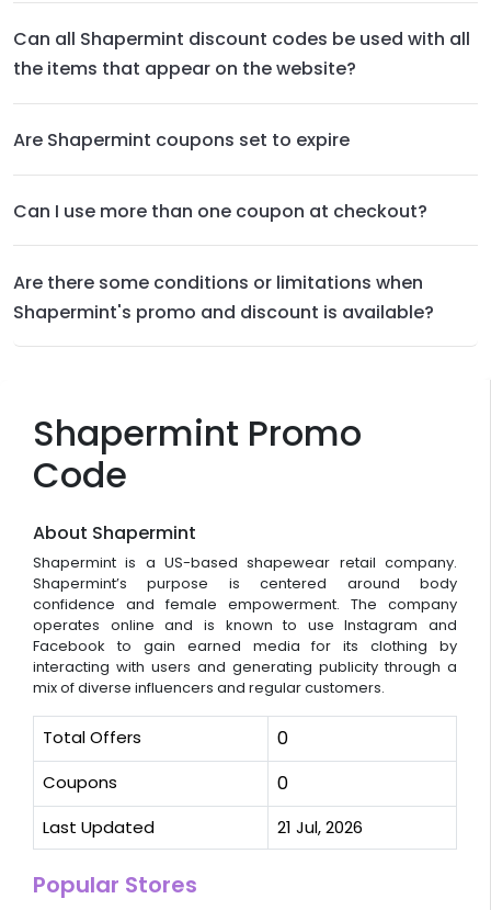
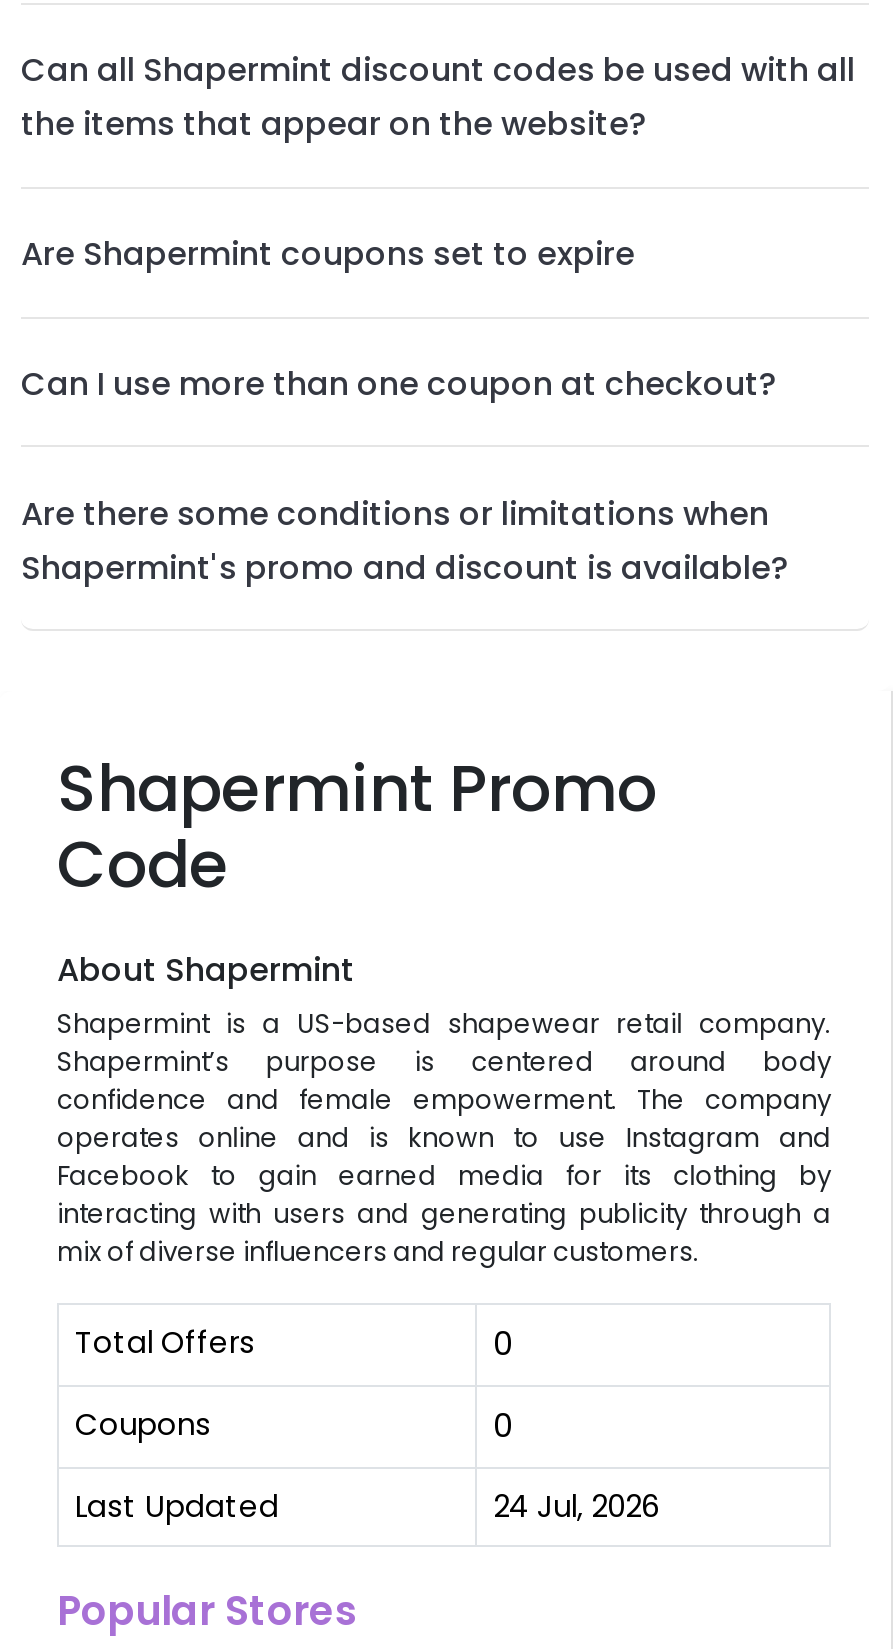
- 21 Jul, 2026
+ 24 Jul, 2026
